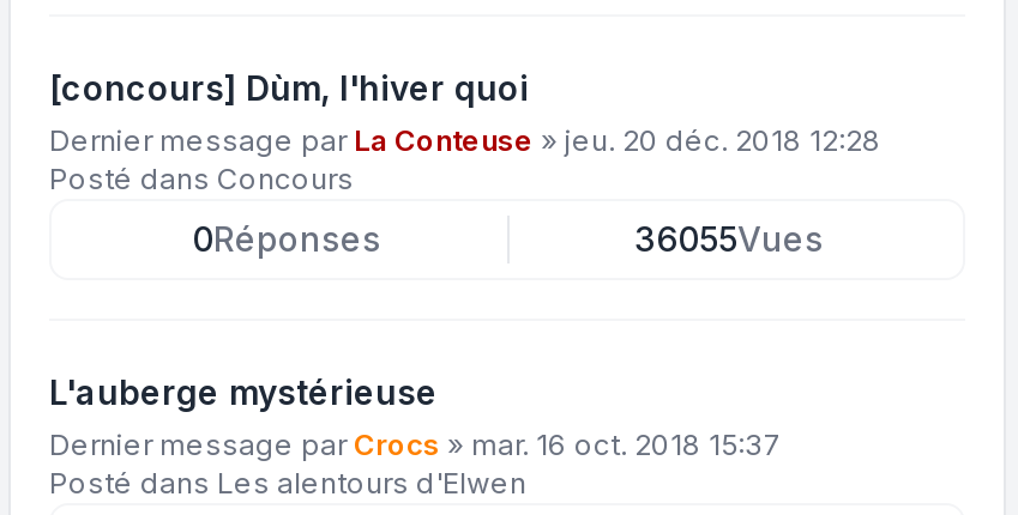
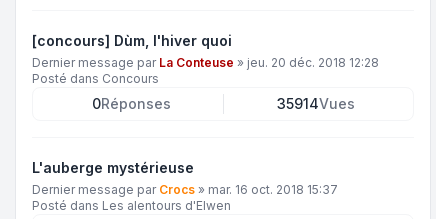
- 36055Vues
+ 35914Vues
